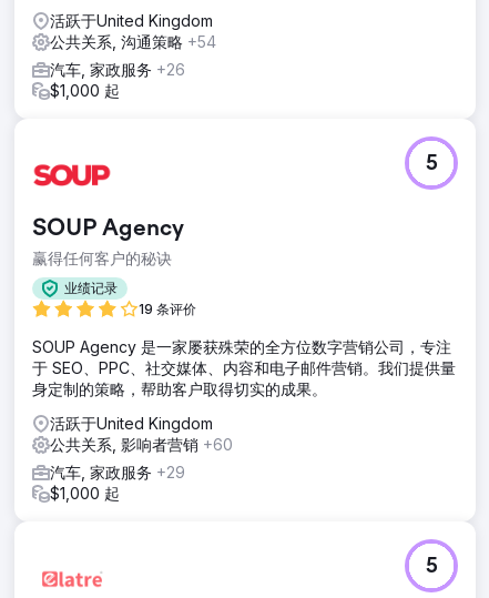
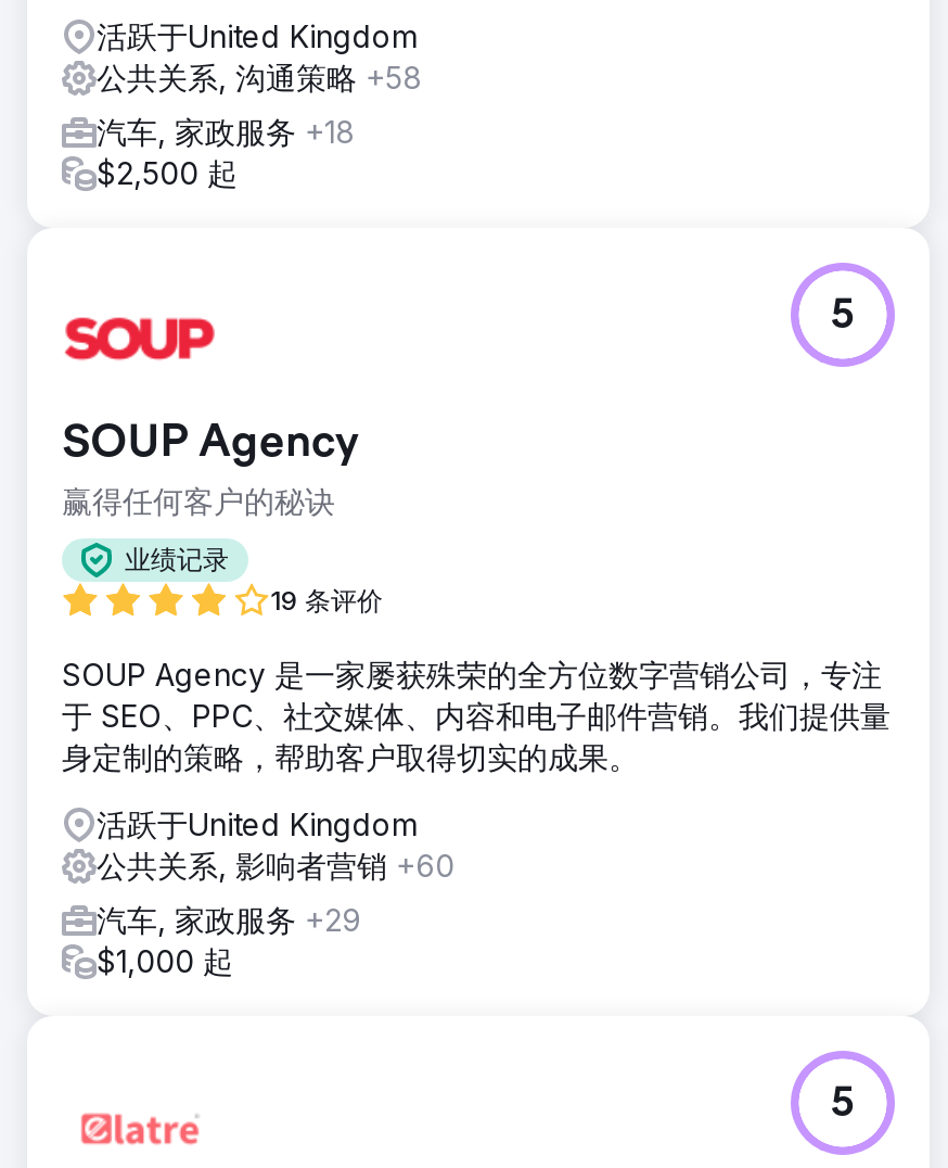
- 公共关系, 沟通策略+54
+ 公共关系, 沟通策略+58

- 汽车, 家政服务+26
+ 汽车, 家政服务+18

- $1,000 起
+ $2,500 起
